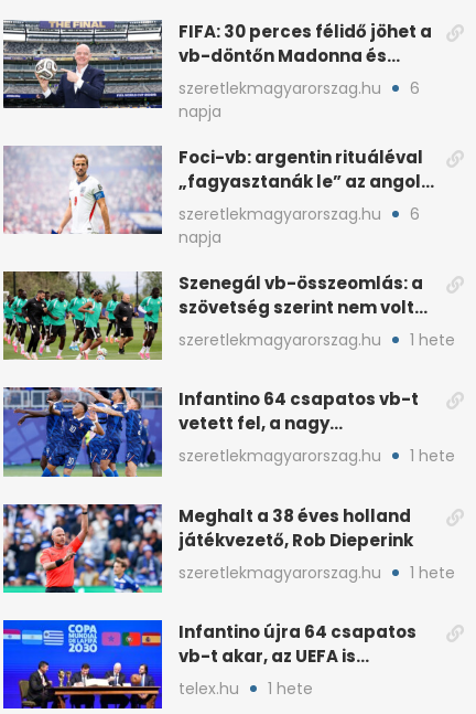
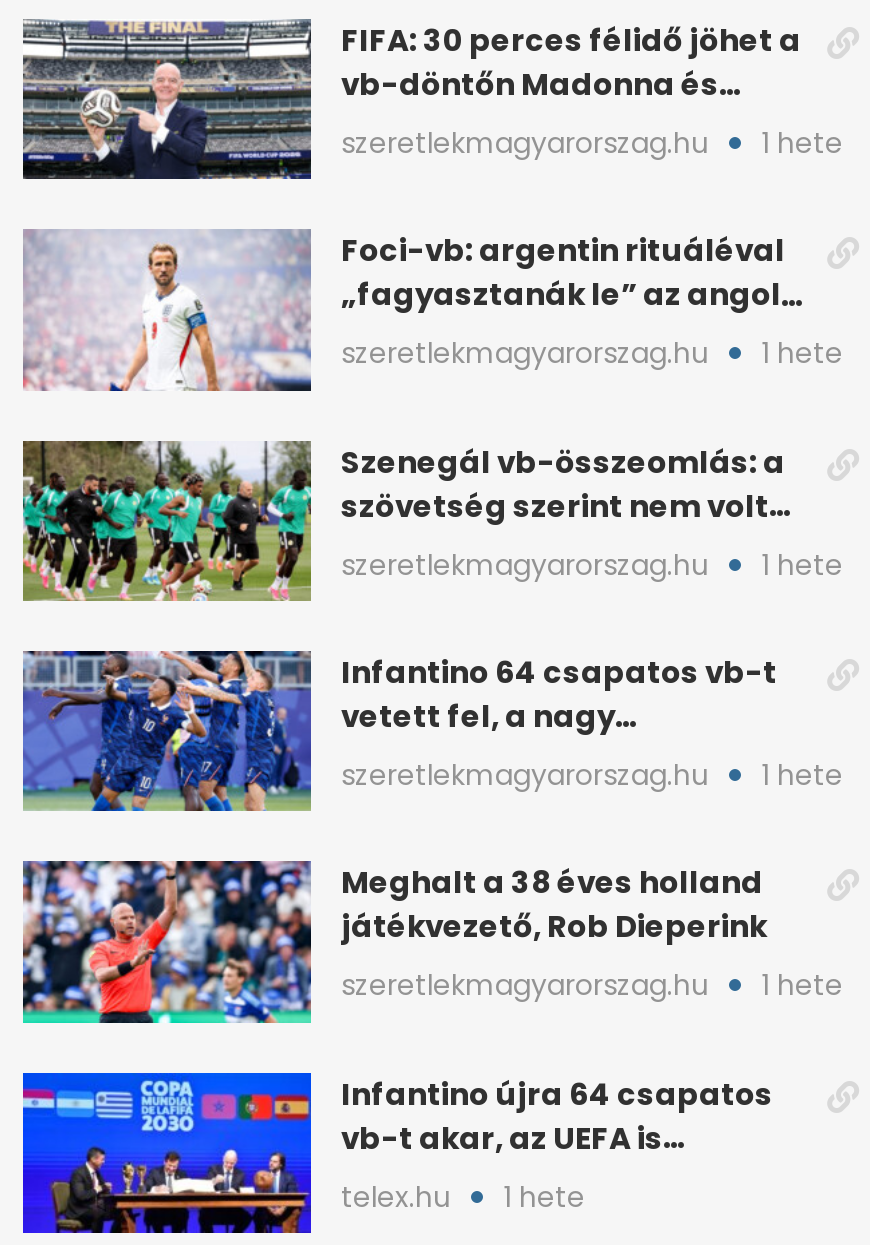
- 6
- napja
+ 1 hete

- 6
- napja
+ 1 hete
